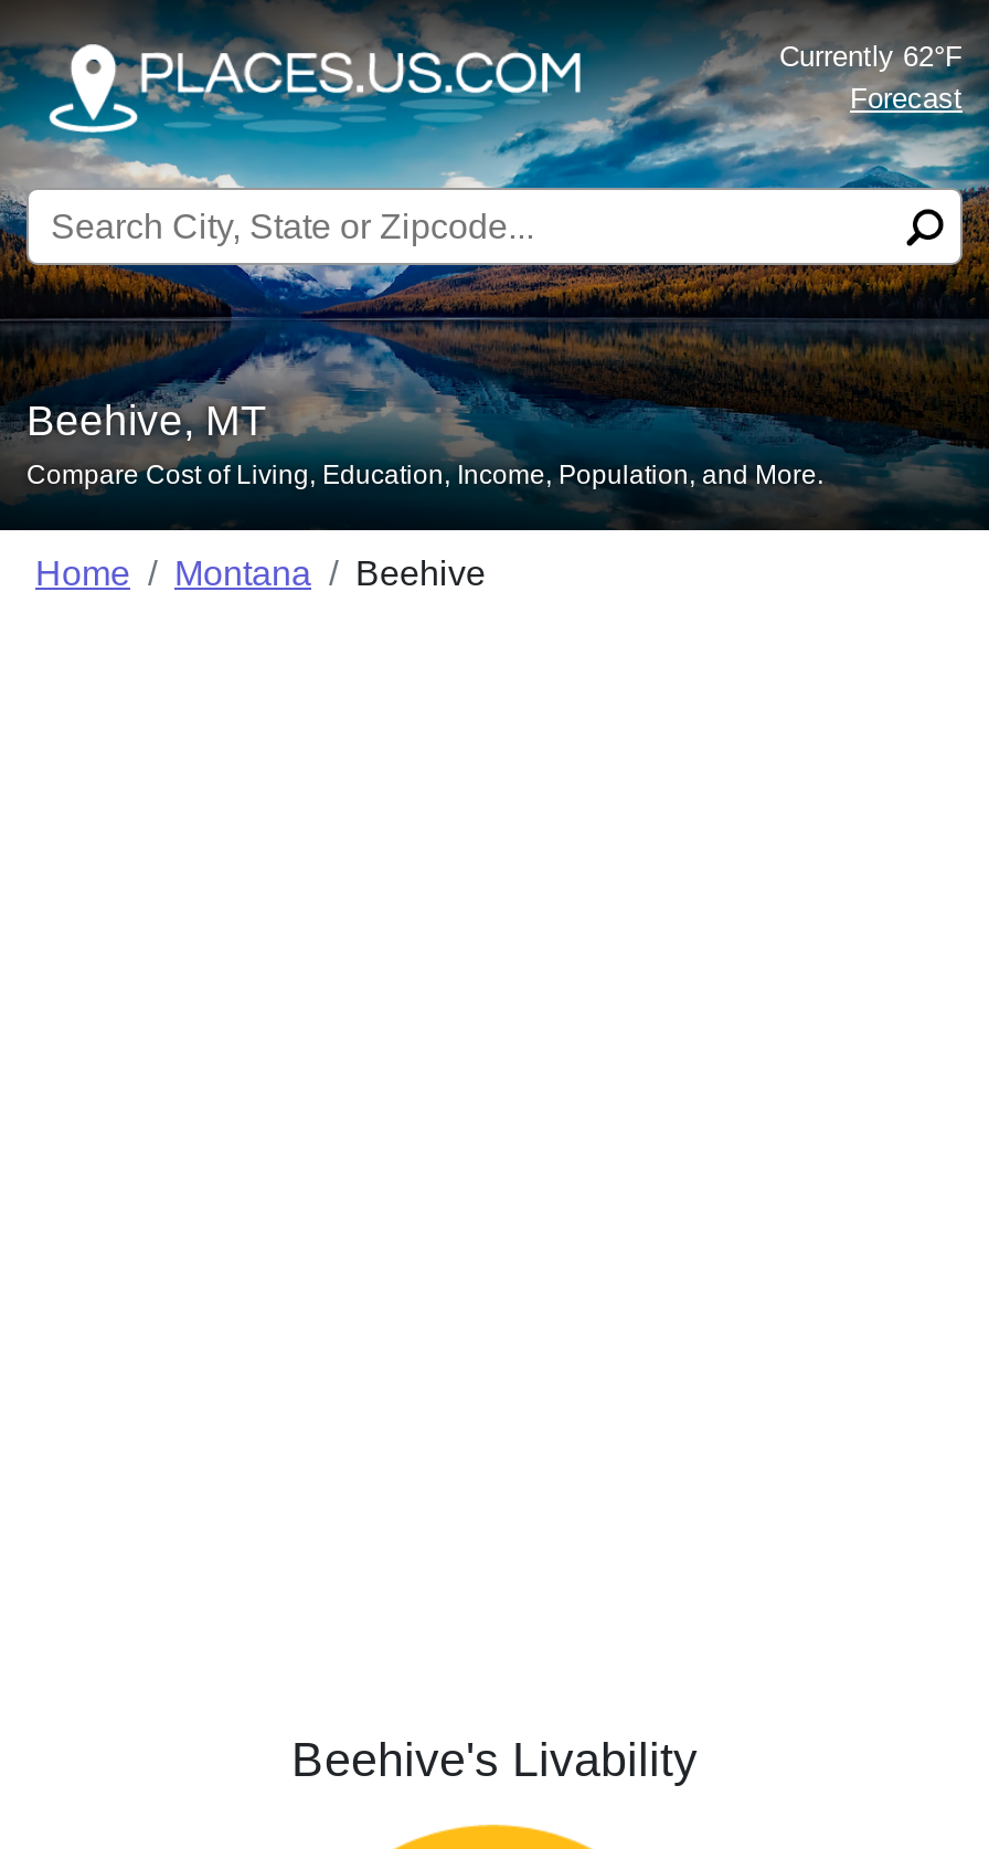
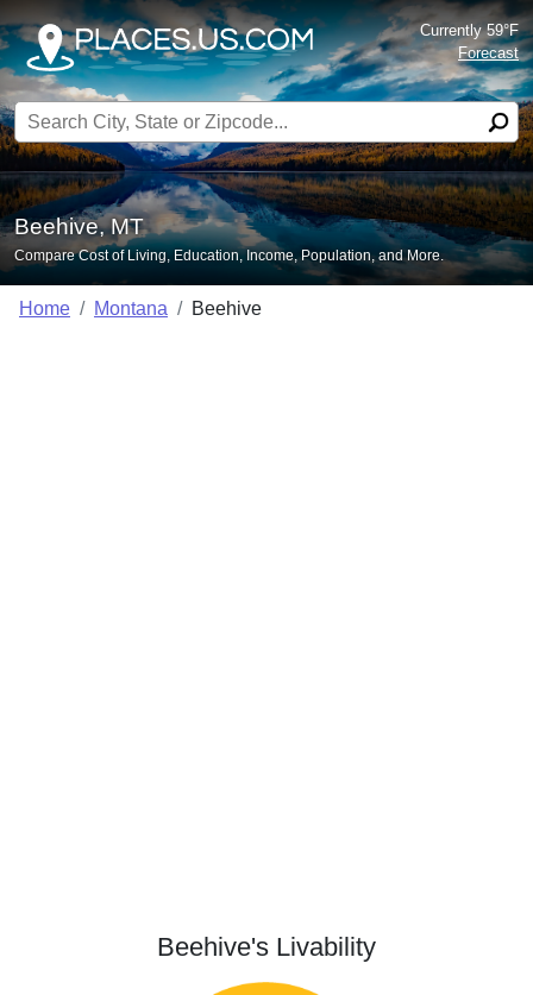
- Currently 62°F
+ Currently 59°F
